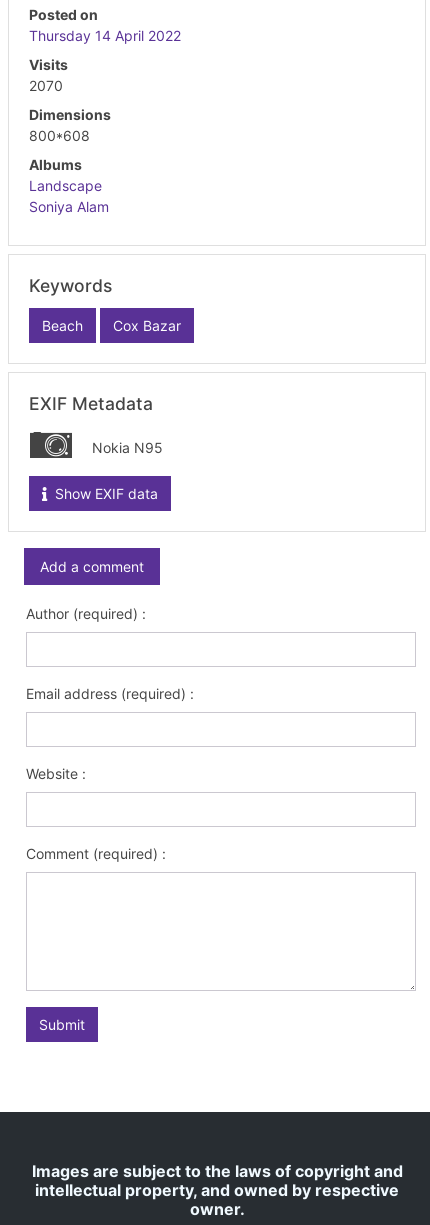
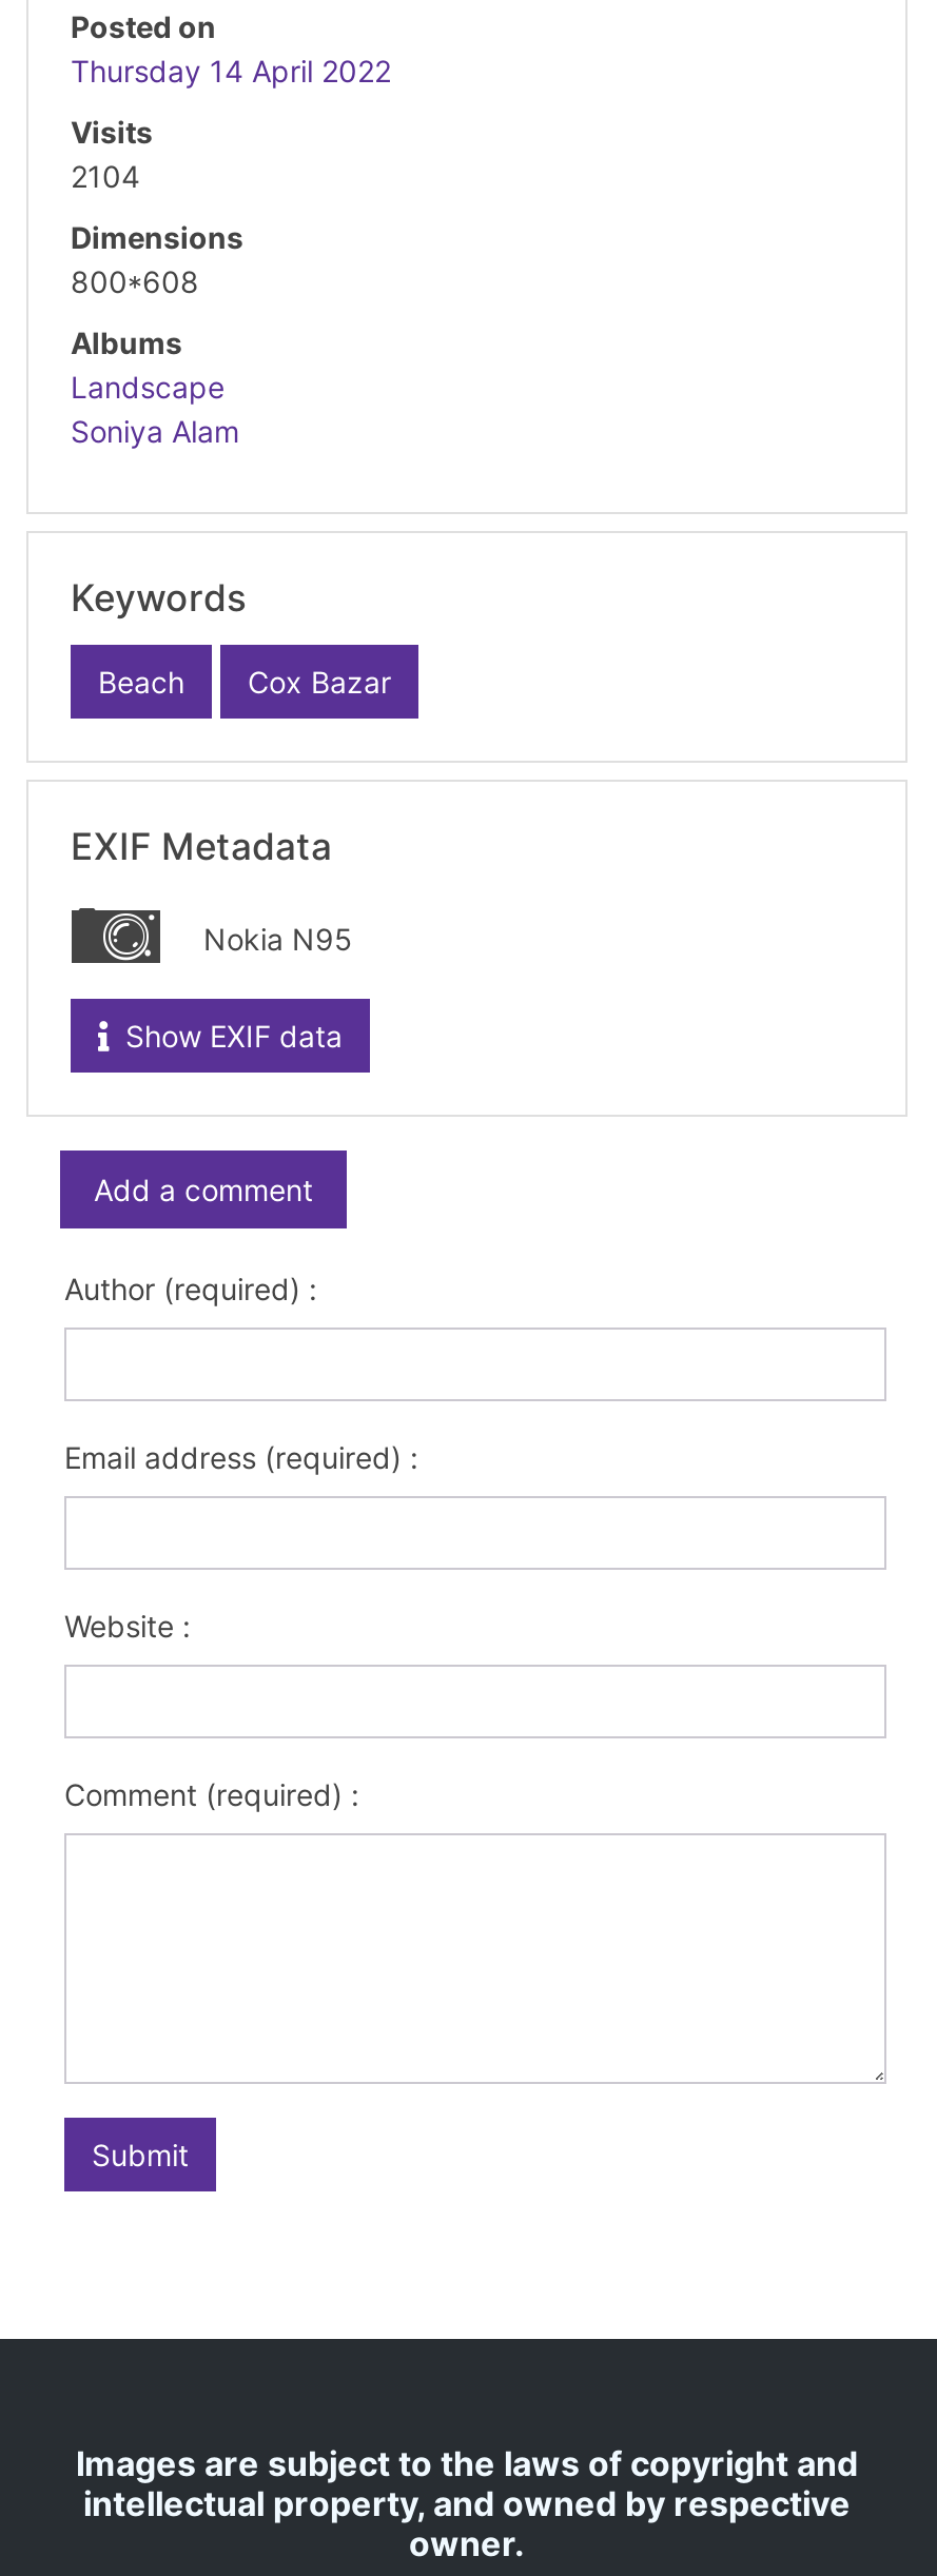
- 2070
+ 2104
